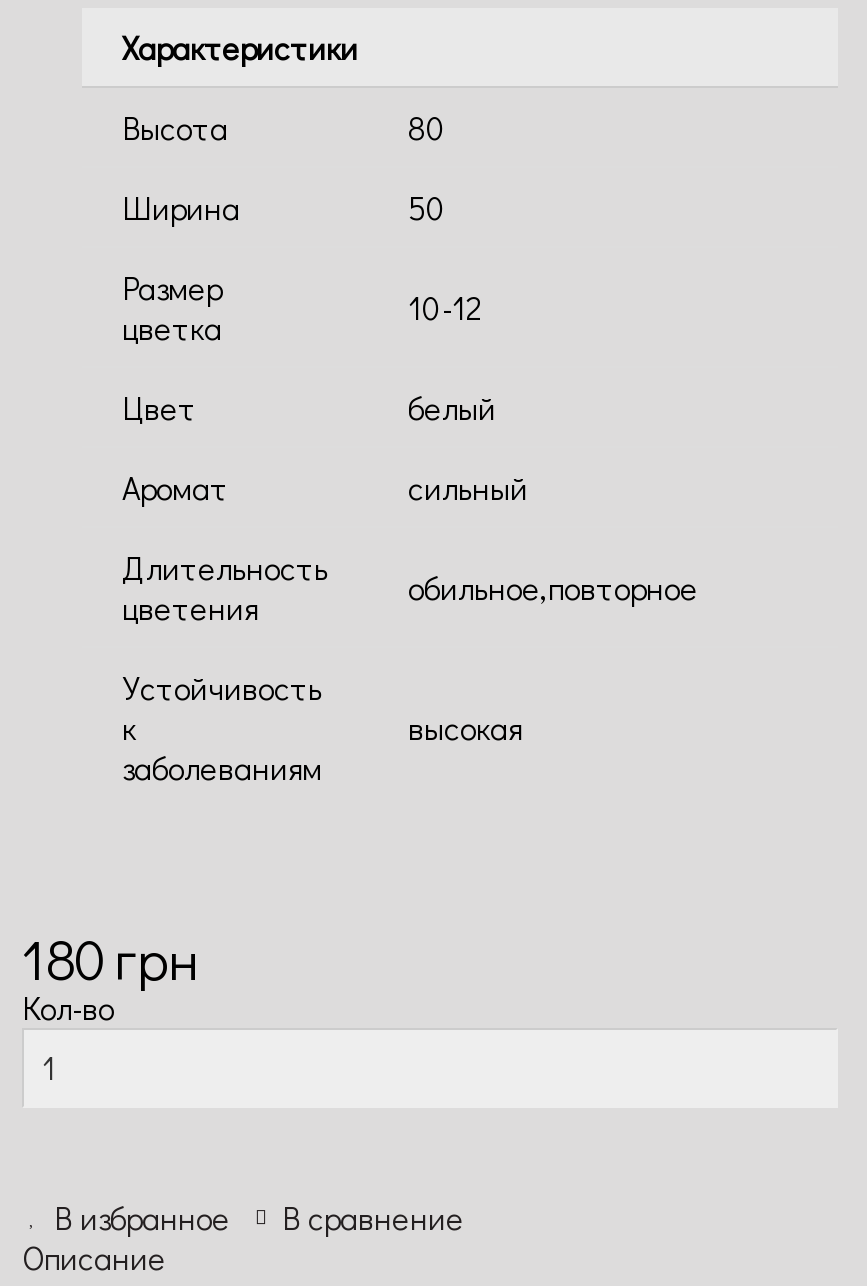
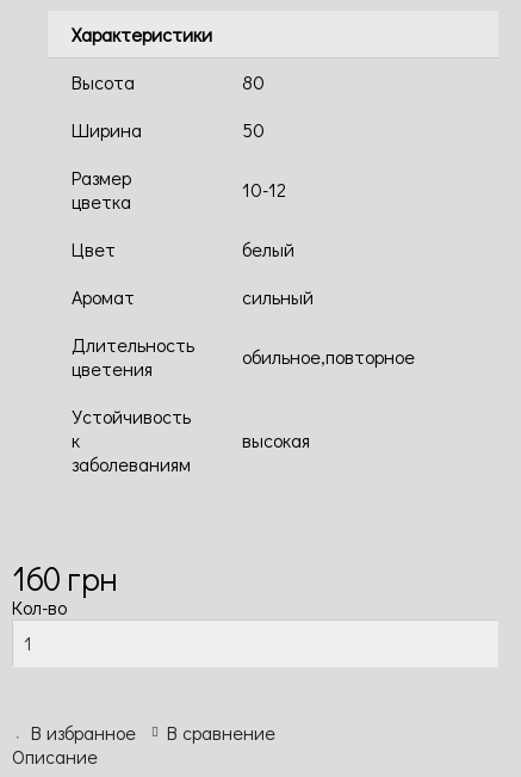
- 180 грн
+ 160 грн
